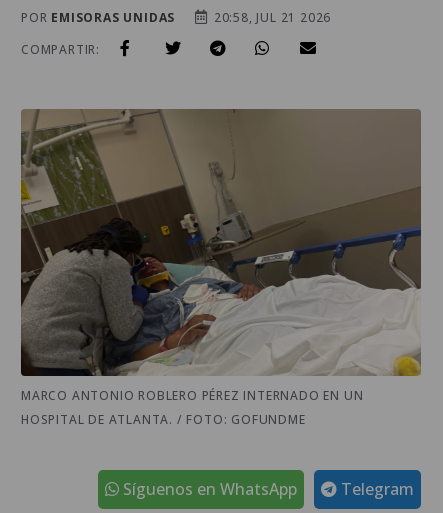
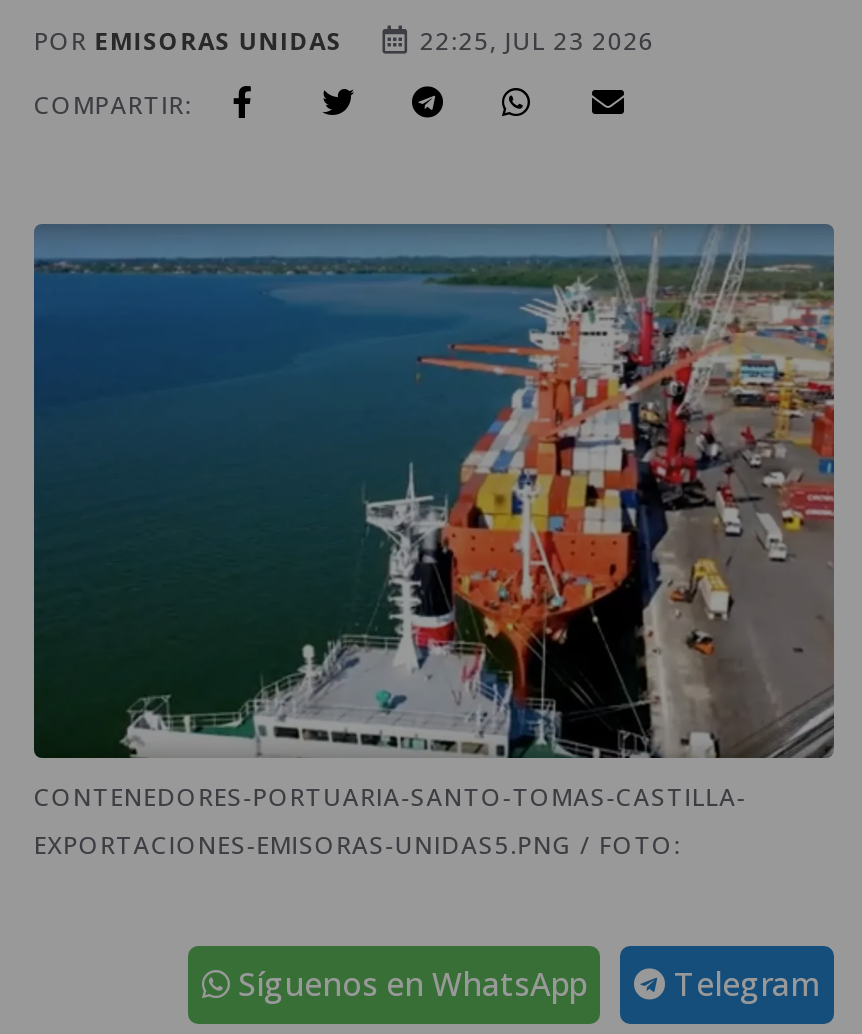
- 20:58, JUL 21 2026
+ 22:25, JUL 23 2026

- [image]
- MARCO ANTONIO ROBLERO PÉREZ INTERNADO EN UN
- HOSPITAL DE ATLANTA. / FOTO: GOFUNDME
+ [image]
+ CONTENEDORES-PORTUARIA-SANTO-TOMAS-CASTILLA-
+ EXPORTACIONES-EMISORAS-UNIDAS5.PNG / FOTO:
